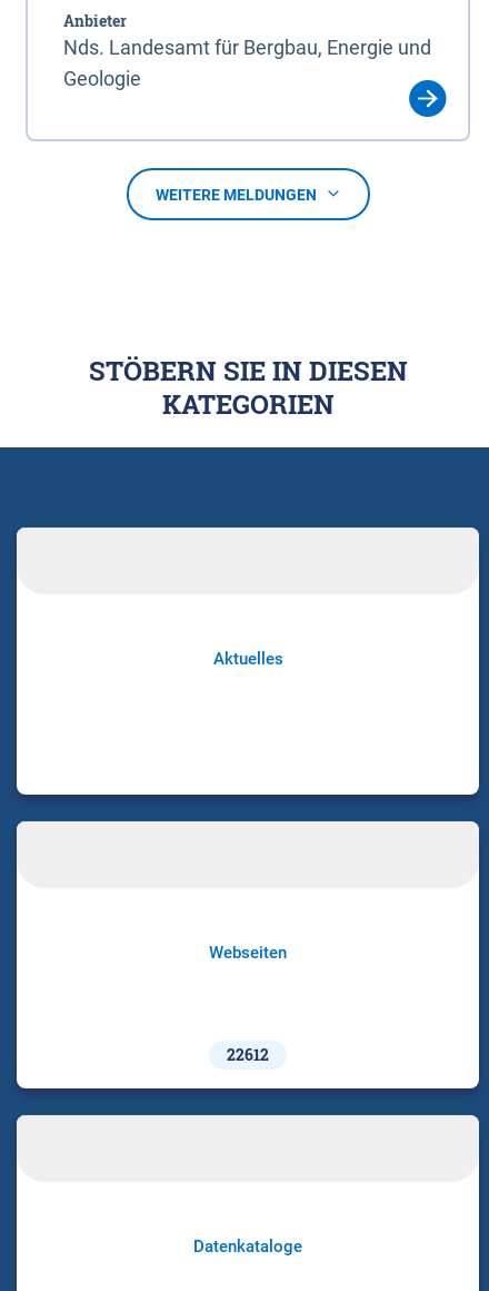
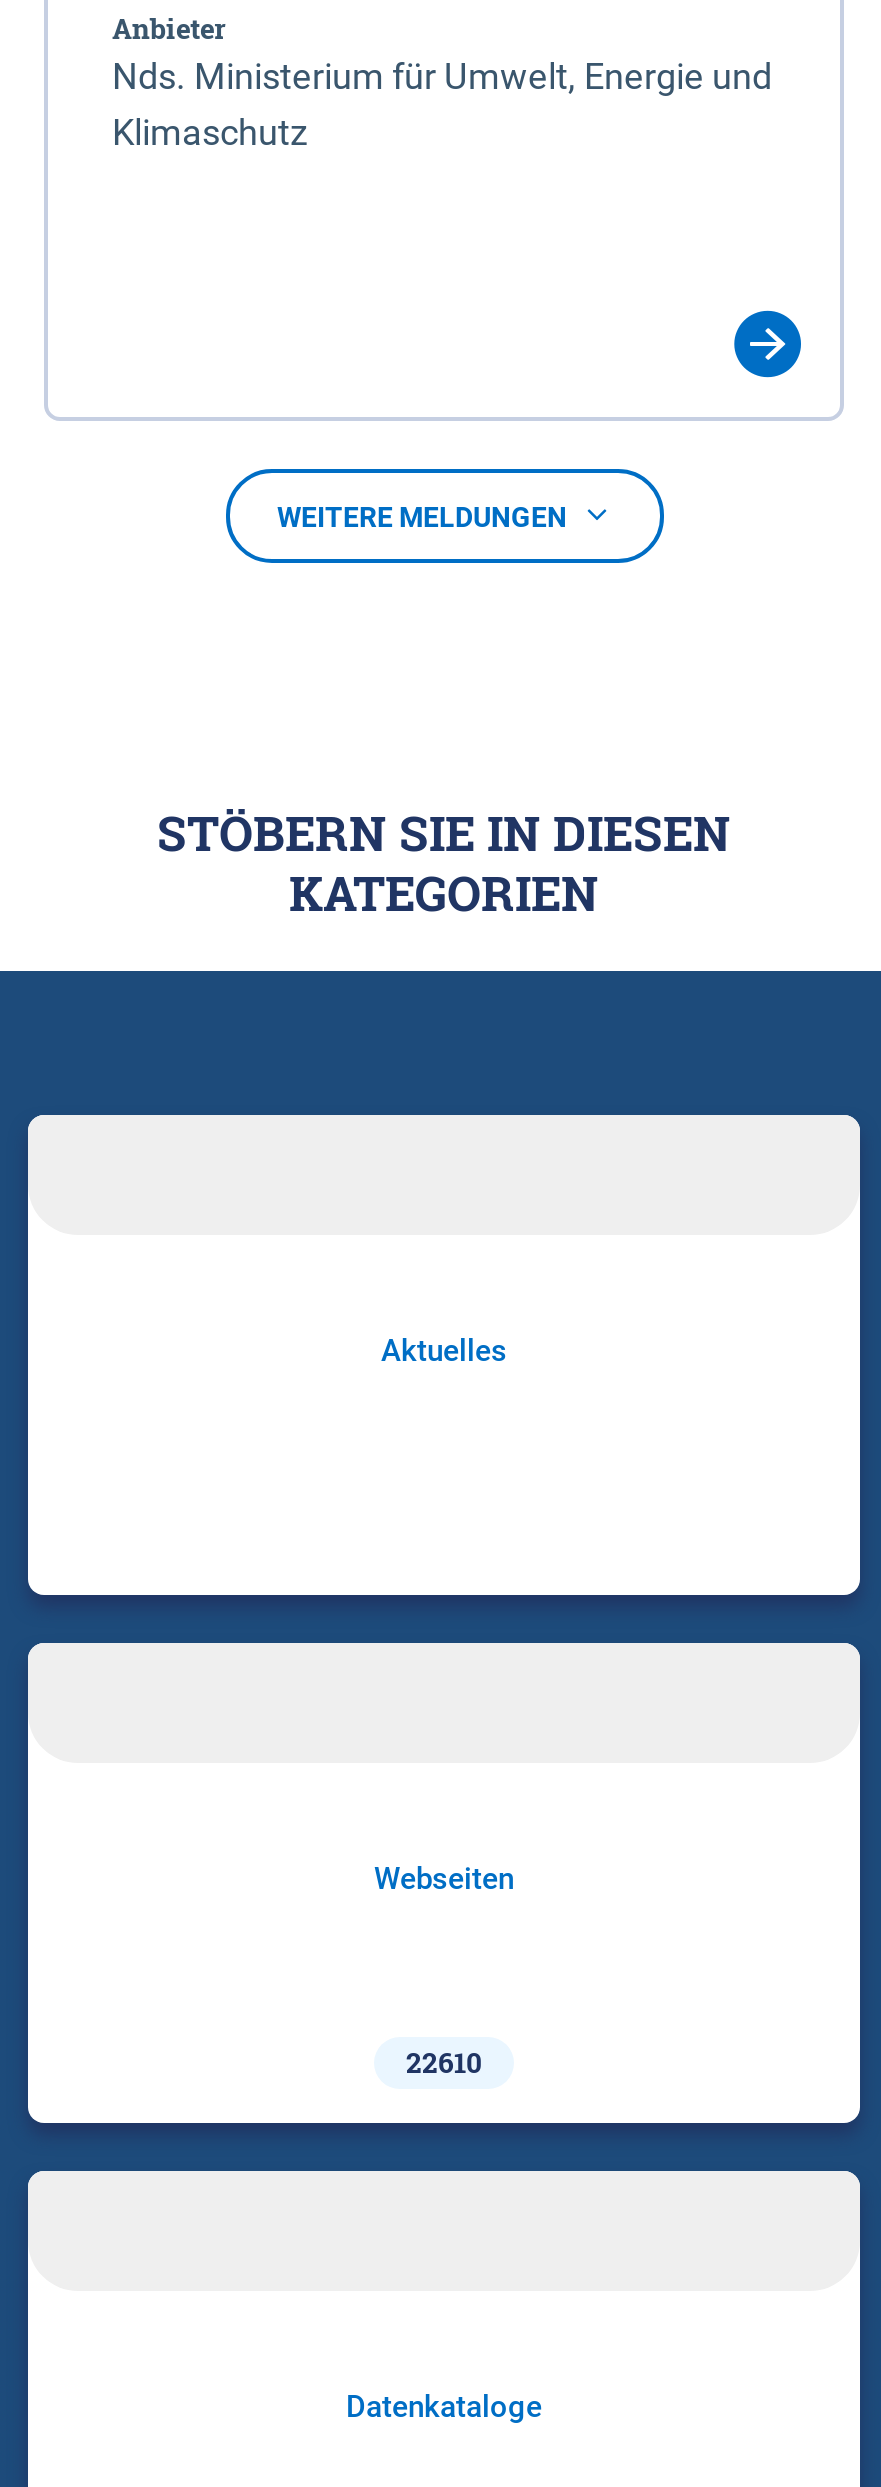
- Nds. Landesamt für Bergbau, Energie und
- Geologie
+ Nds. Ministerium für Umwelt, Energie und
+ Klimaschutz

- 22612
+ 22610
